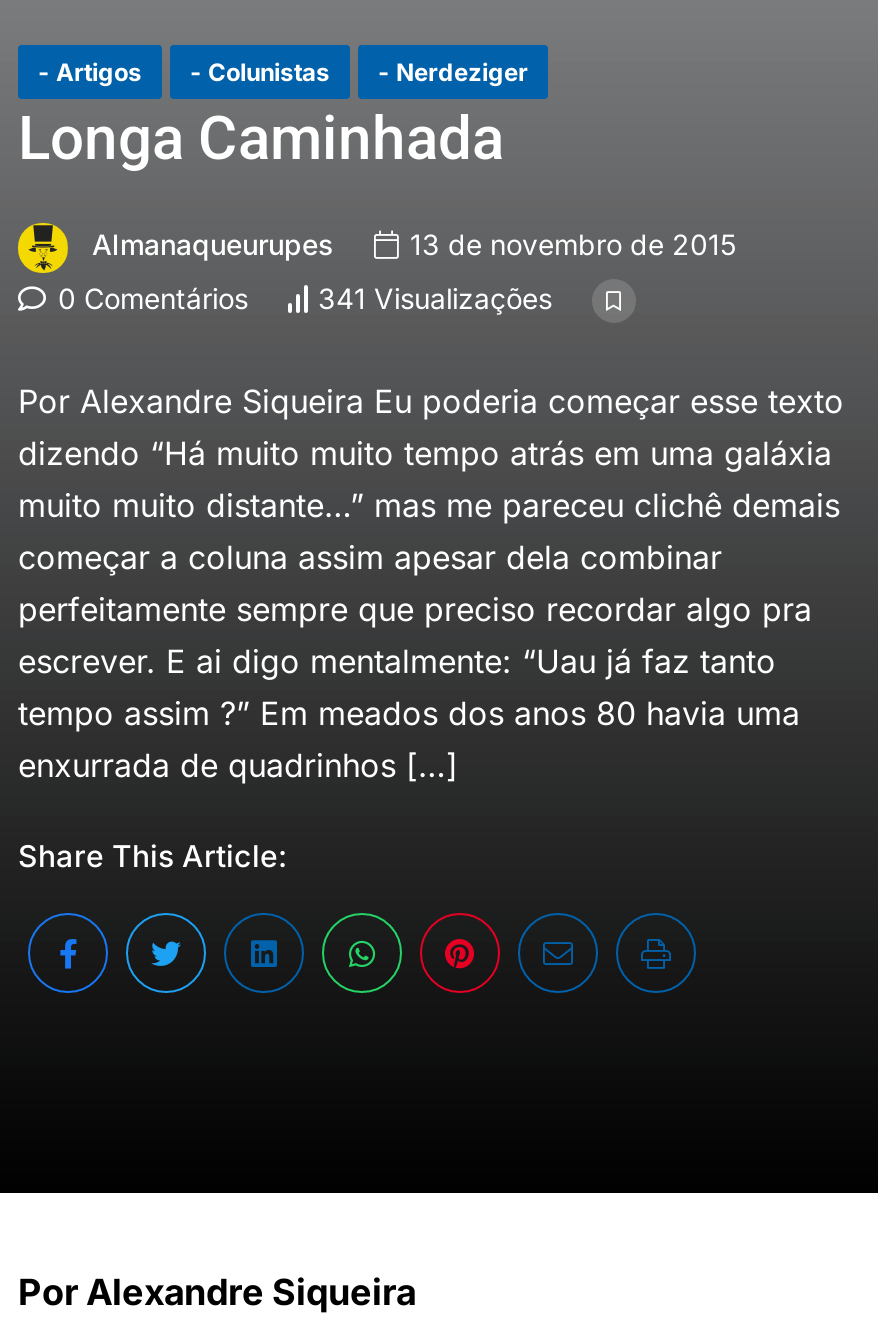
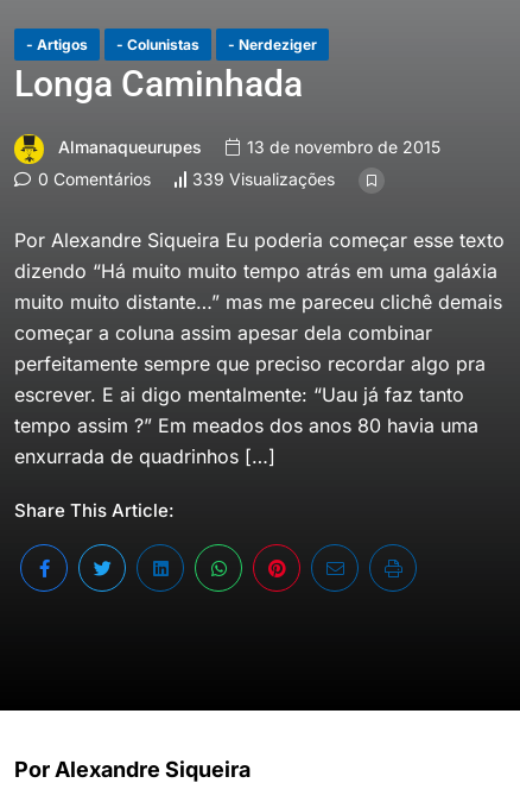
- 341 Visualizações
+ 339 Visualizações
